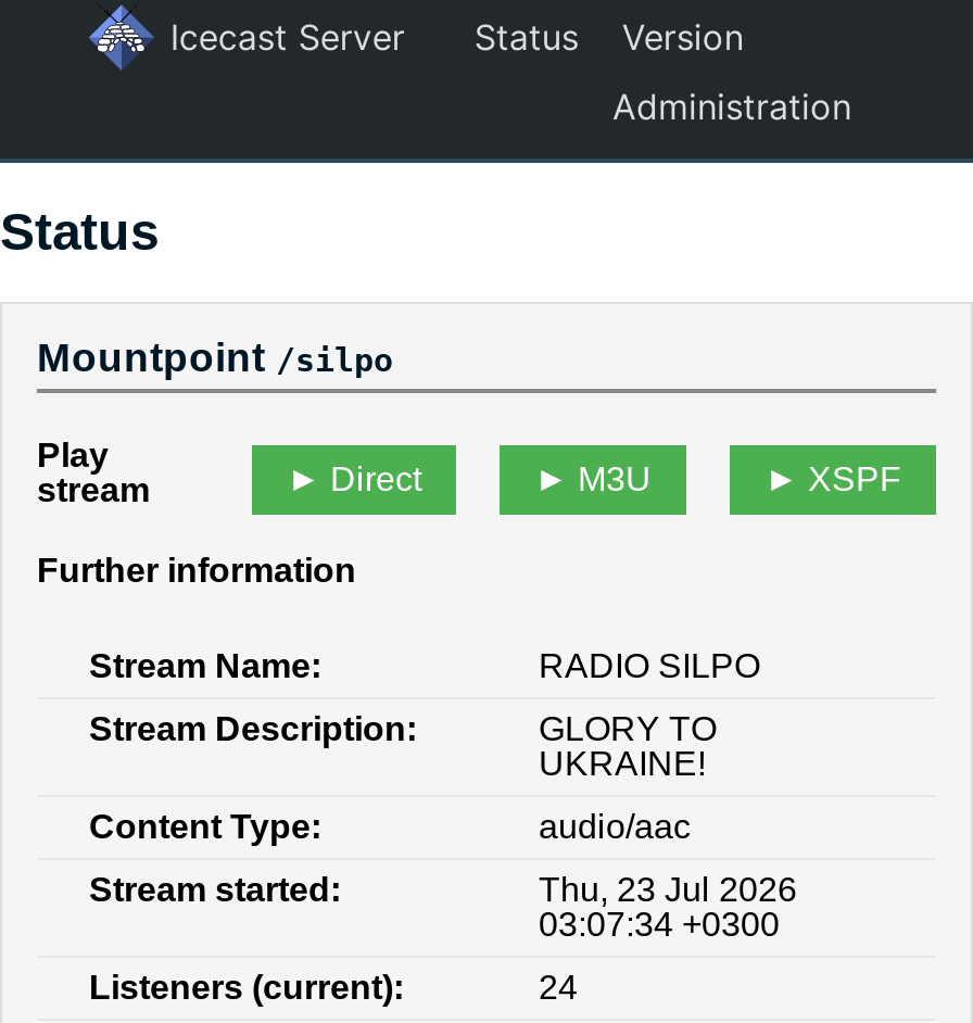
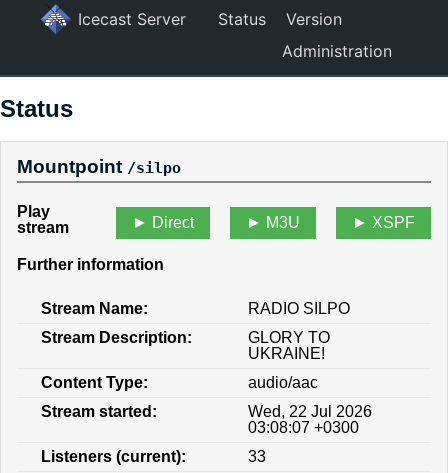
- Thu, 23 Jul 2026
+ Wed, 22 Jul 2026

- 03:07:34 +0300
+ 03:08:07 +0300

- 24
+ 33
